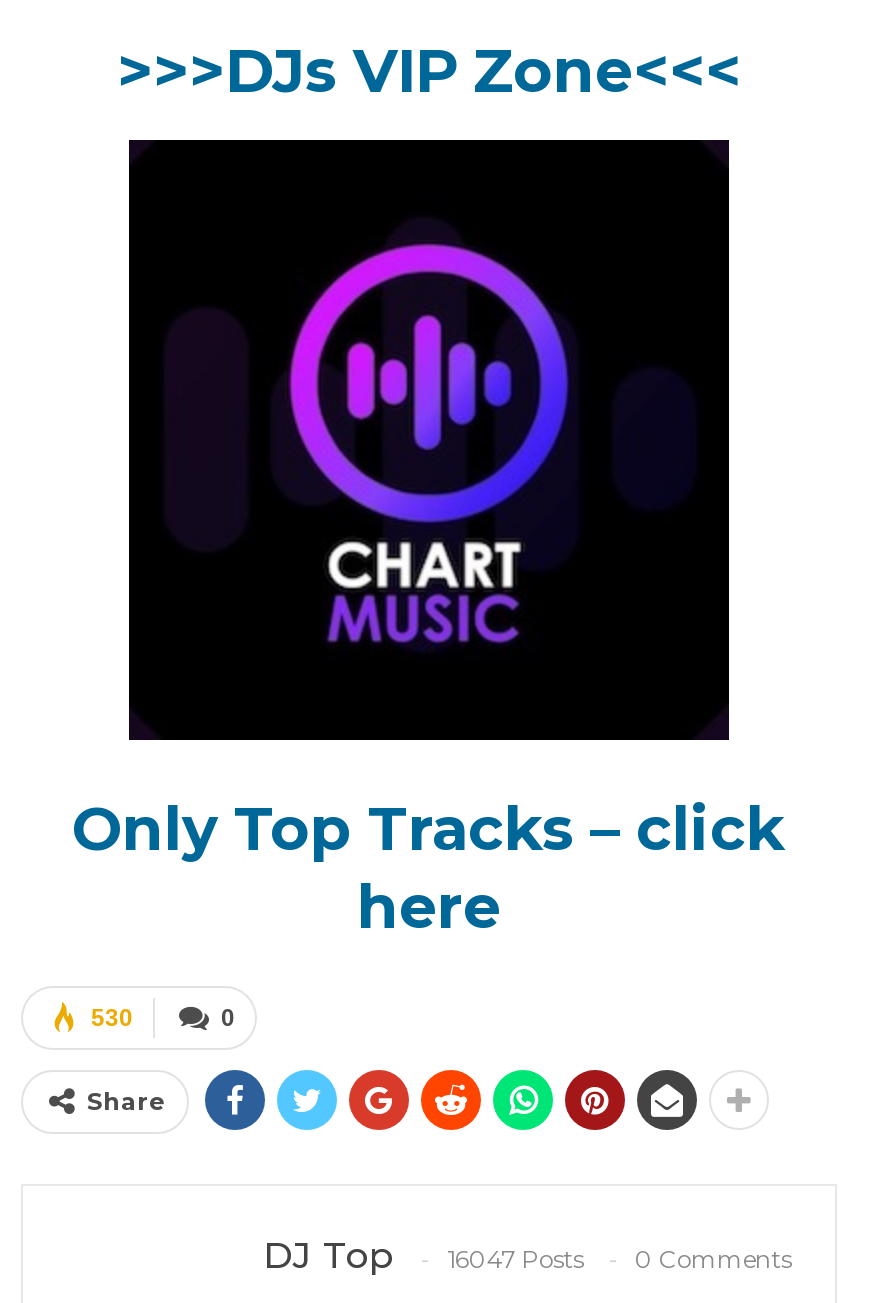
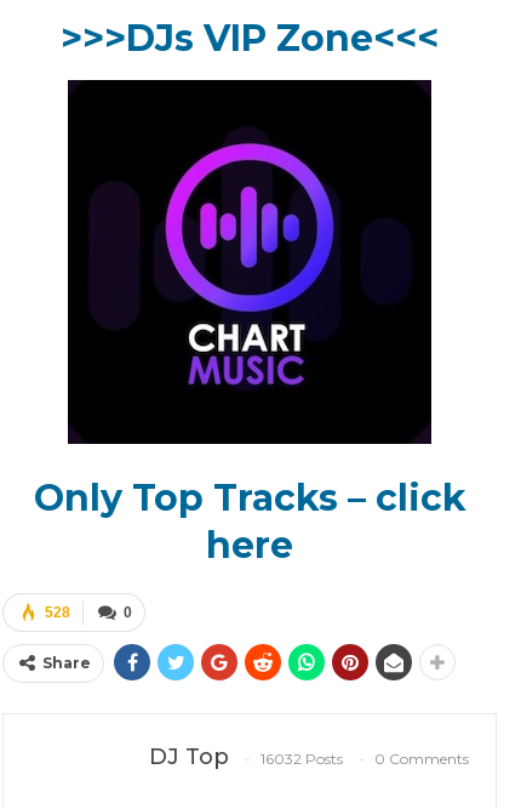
- 530
+ 528

- 16047 Posts
+ 16032 Posts
